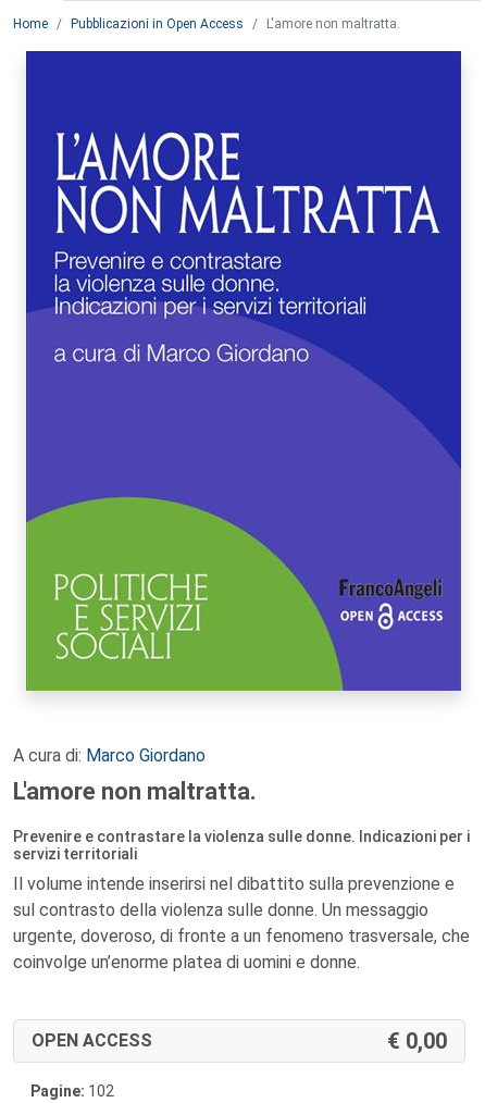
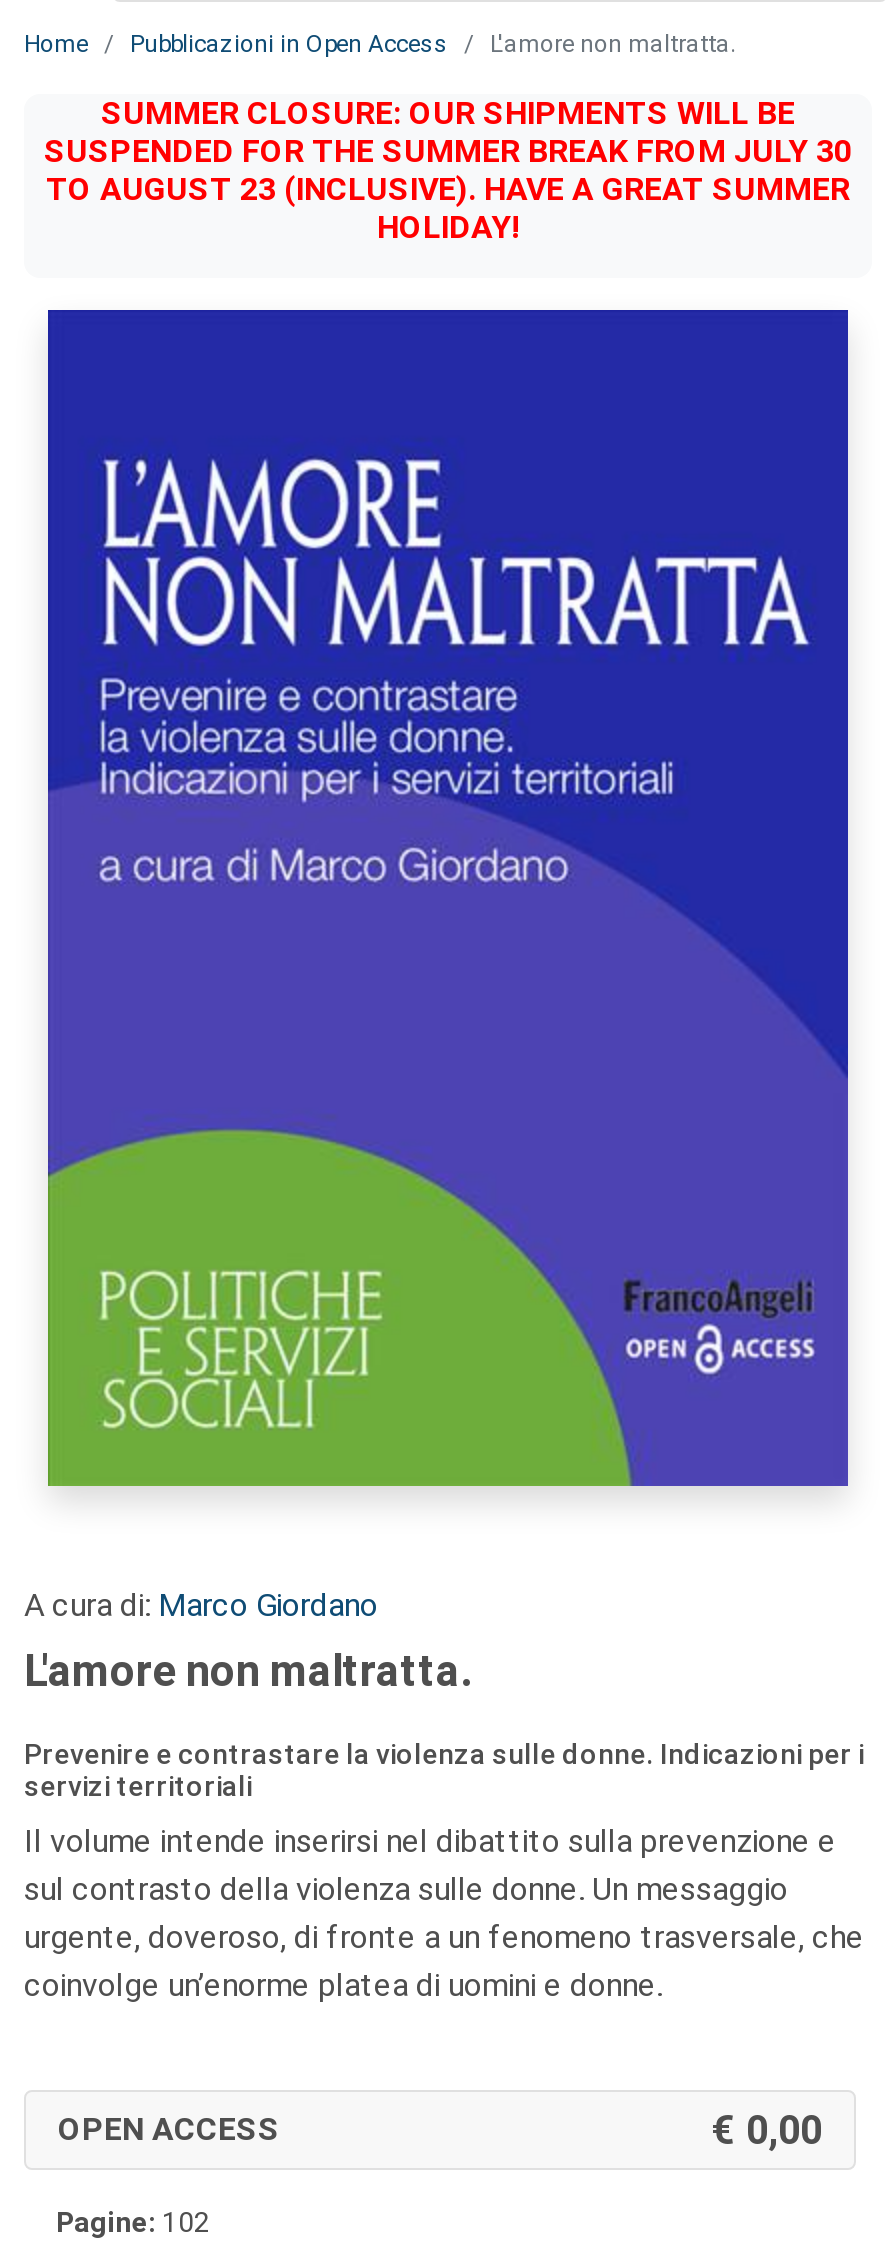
+ SUMMER CLOSURE: OUR SHIPMENTS WILL BE
+ SUSPENDED FOR THE SUMMER BREAK FROM JULY 30
+ TO AUGUST 23 (INCLUSIVE). HAVE A GREAT SUMMER
+ HOLIDAY!
